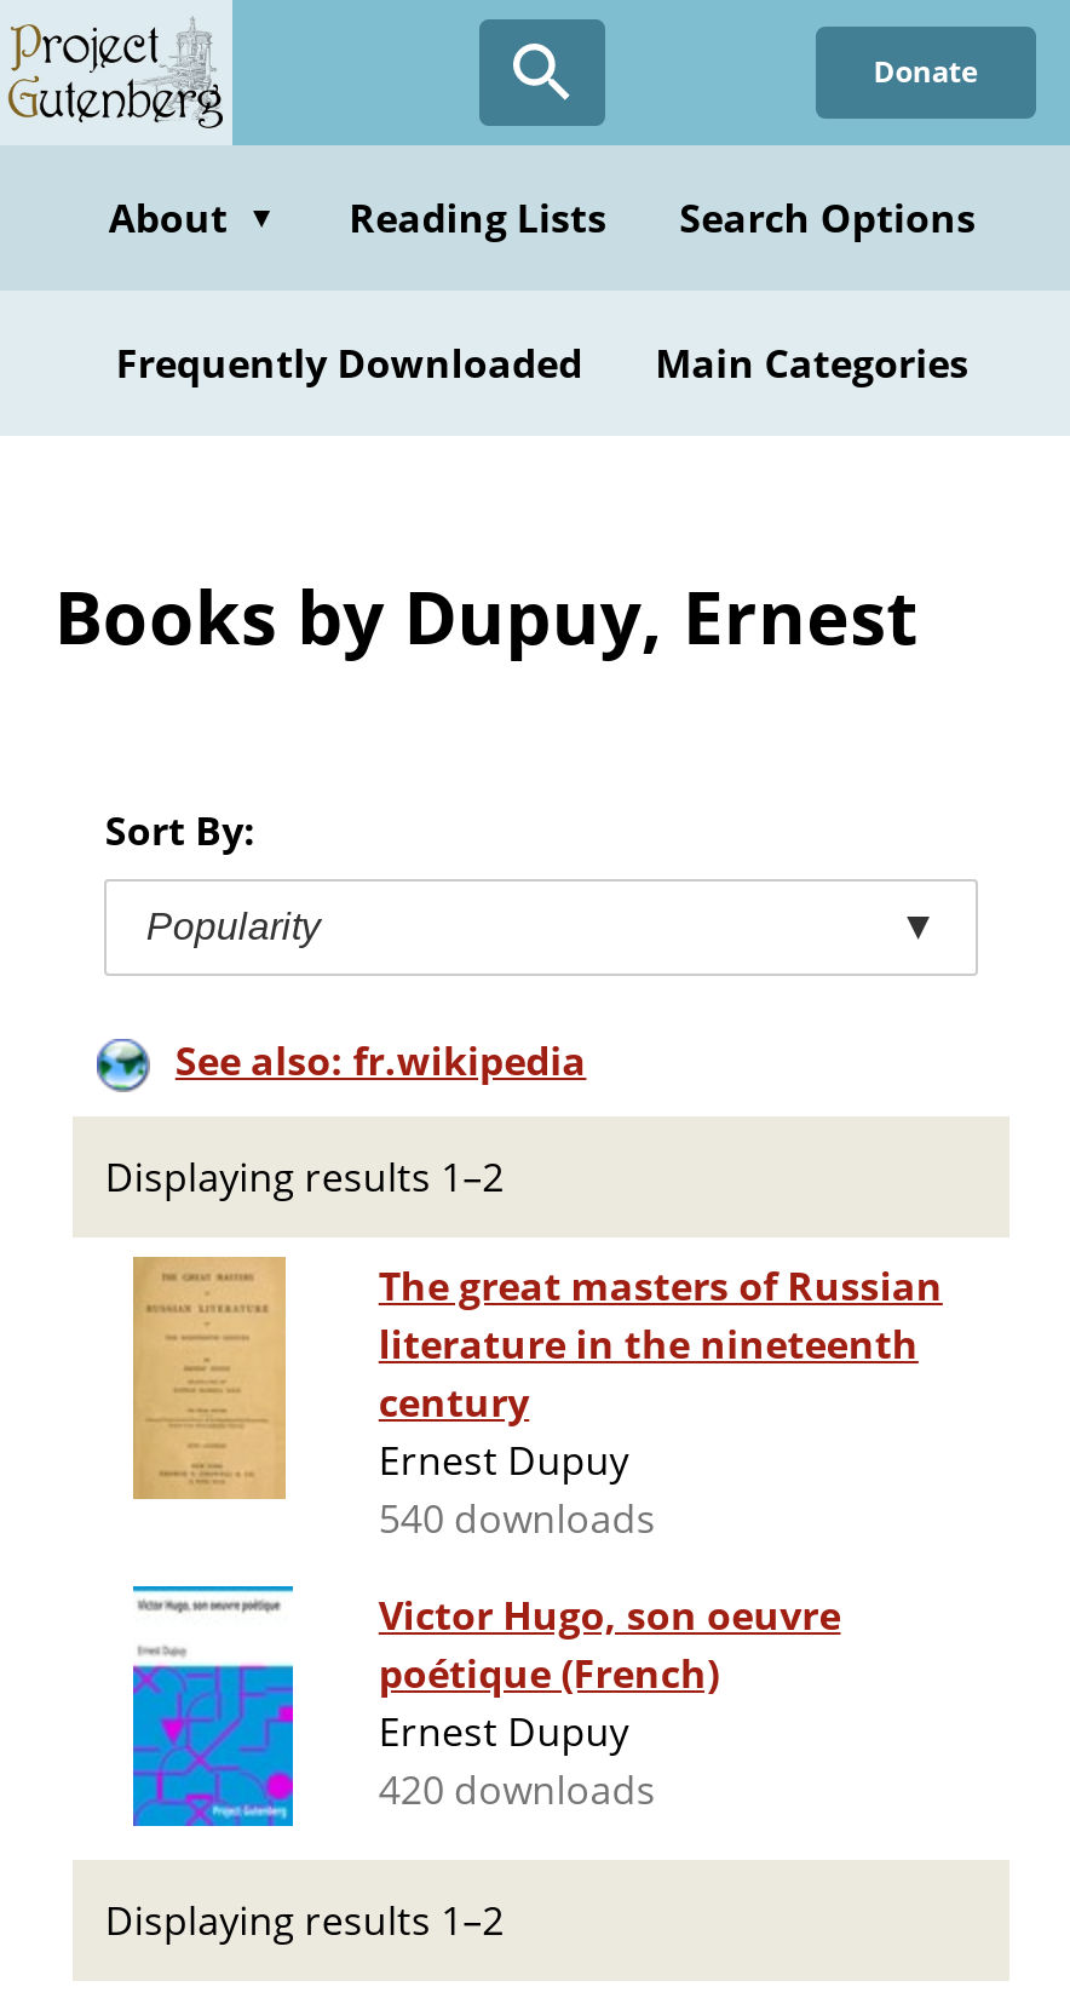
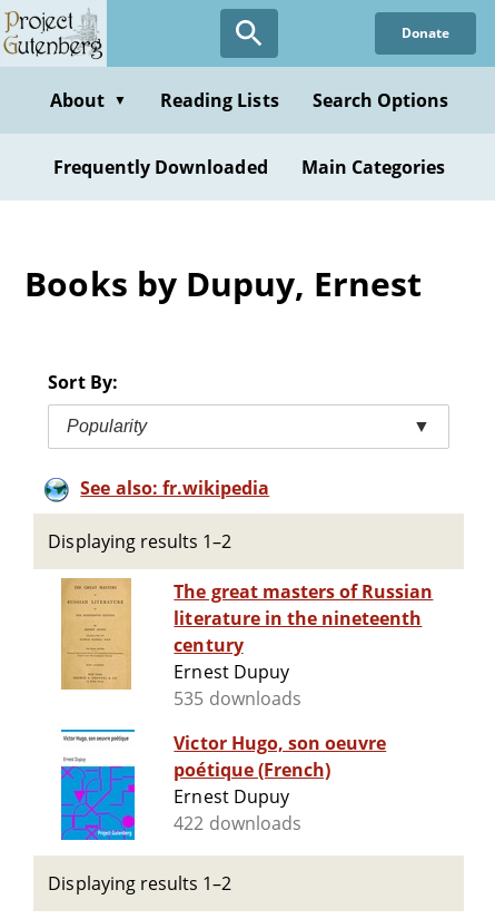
- 540 downloads
+ 535 downloads

- 420 downloads
+ 422 downloads
